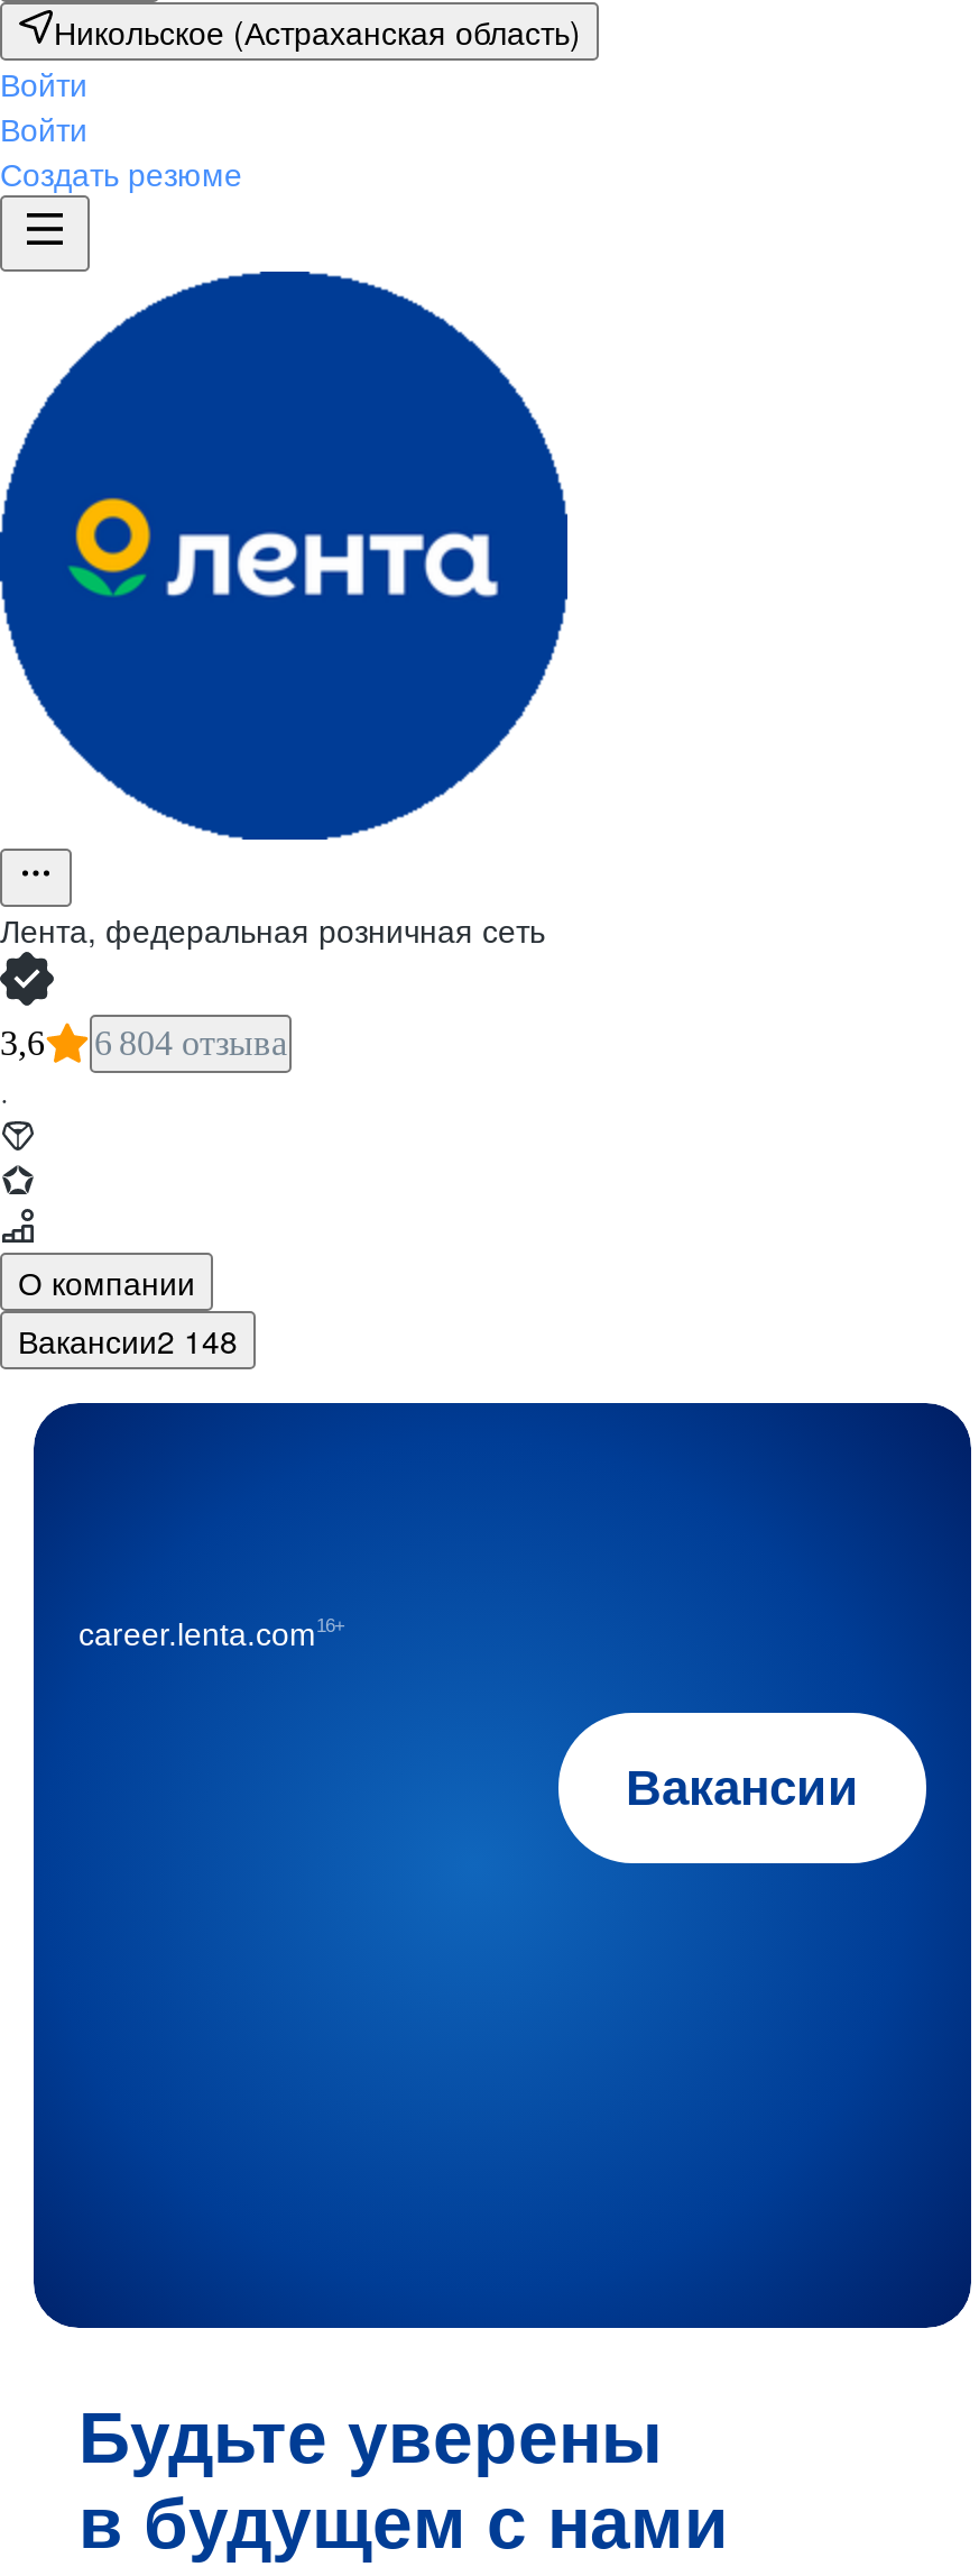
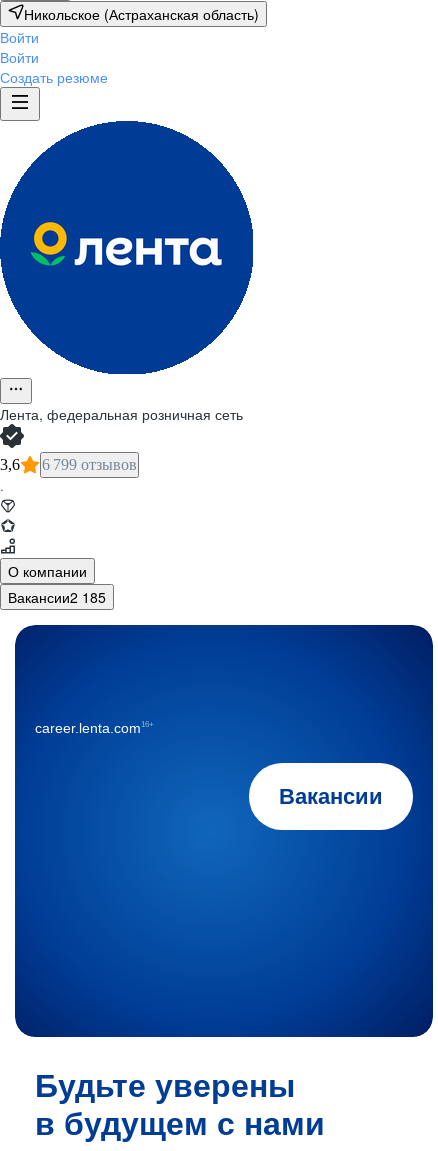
- 3,6 6 804 отзыва
+ 3,6 6 799 отзывов

- Вакансии2 148
+ Вакансии2 185
